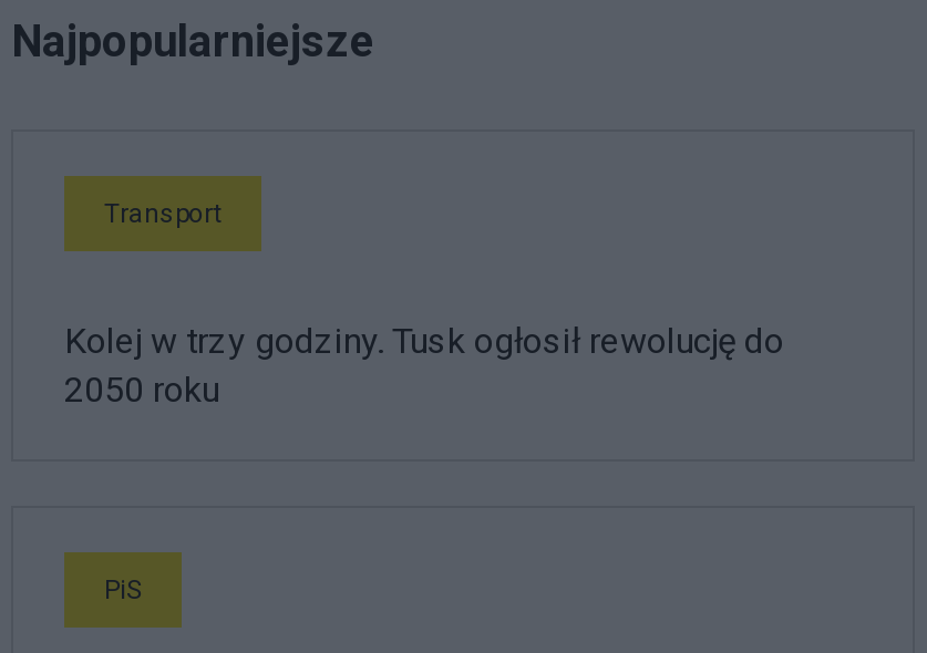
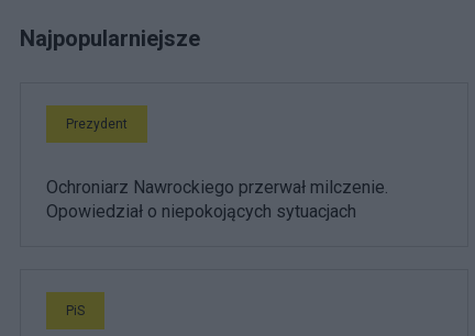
- Transport
+ Prezydent

- Kolej w trzy godziny. Tusk ogłosił rewolucję do
- 2050 roku
+ Ochroniarz Nawrockiego przerwał milczenie.
+ Opowiedział o niepokojących sytuacjach
